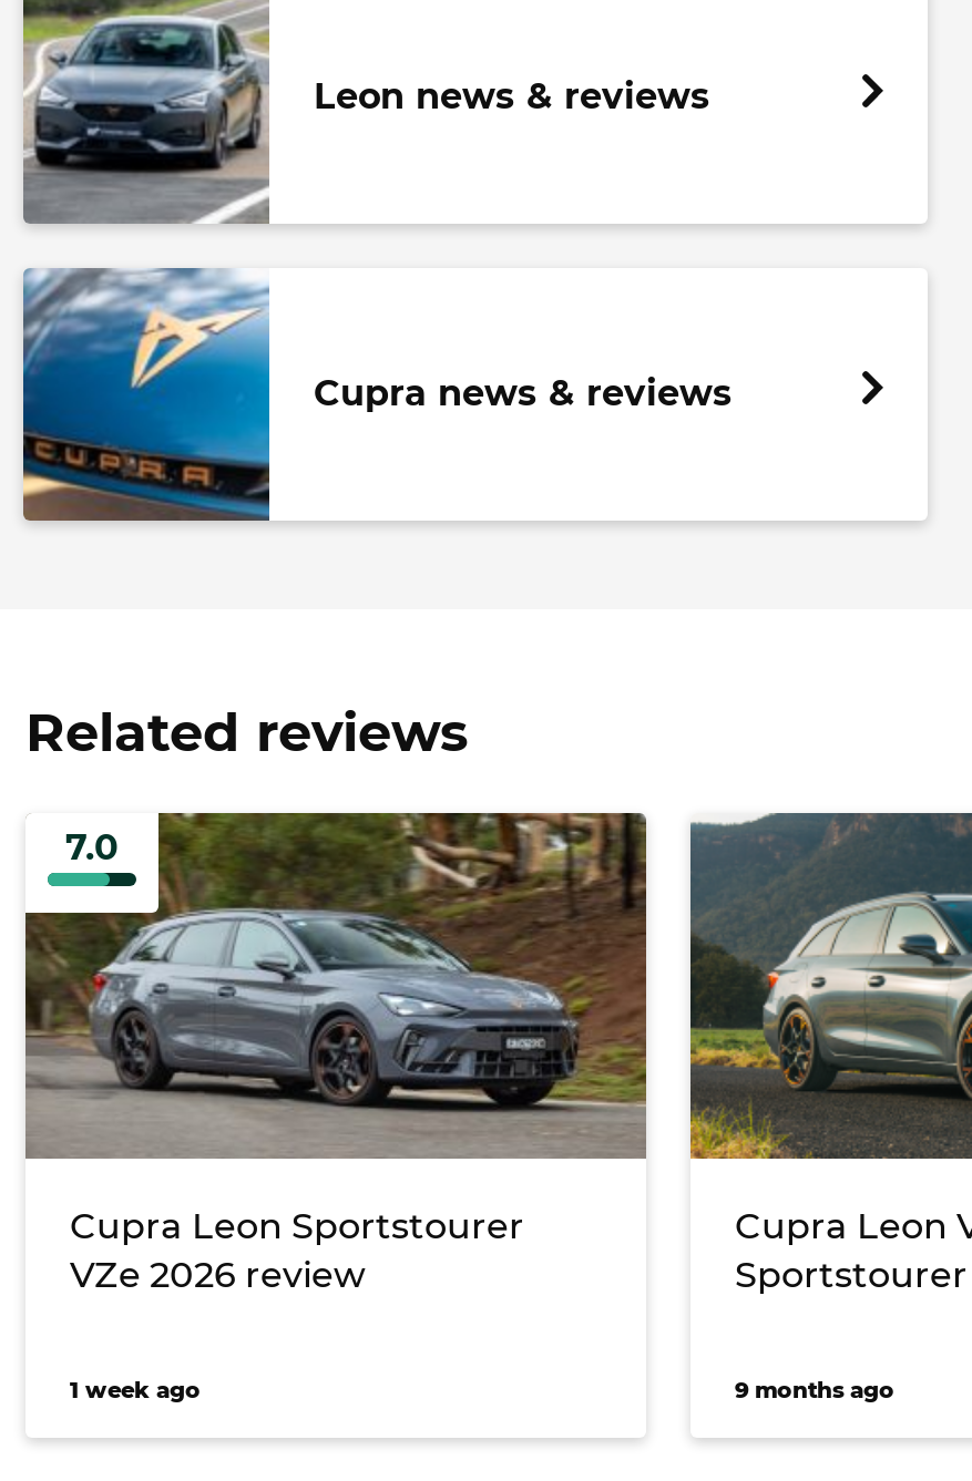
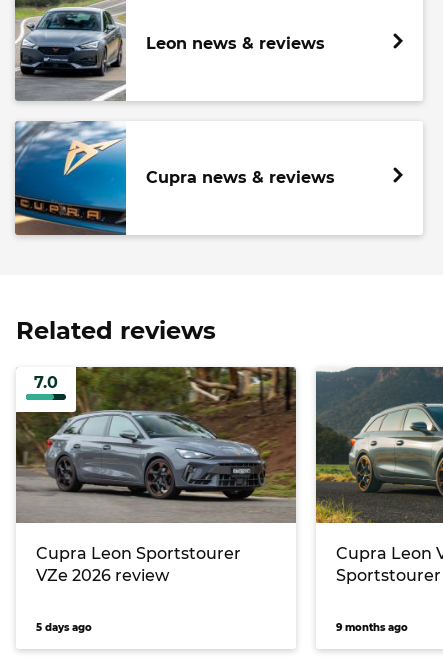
- 1 week ago
+ 5 days ago
